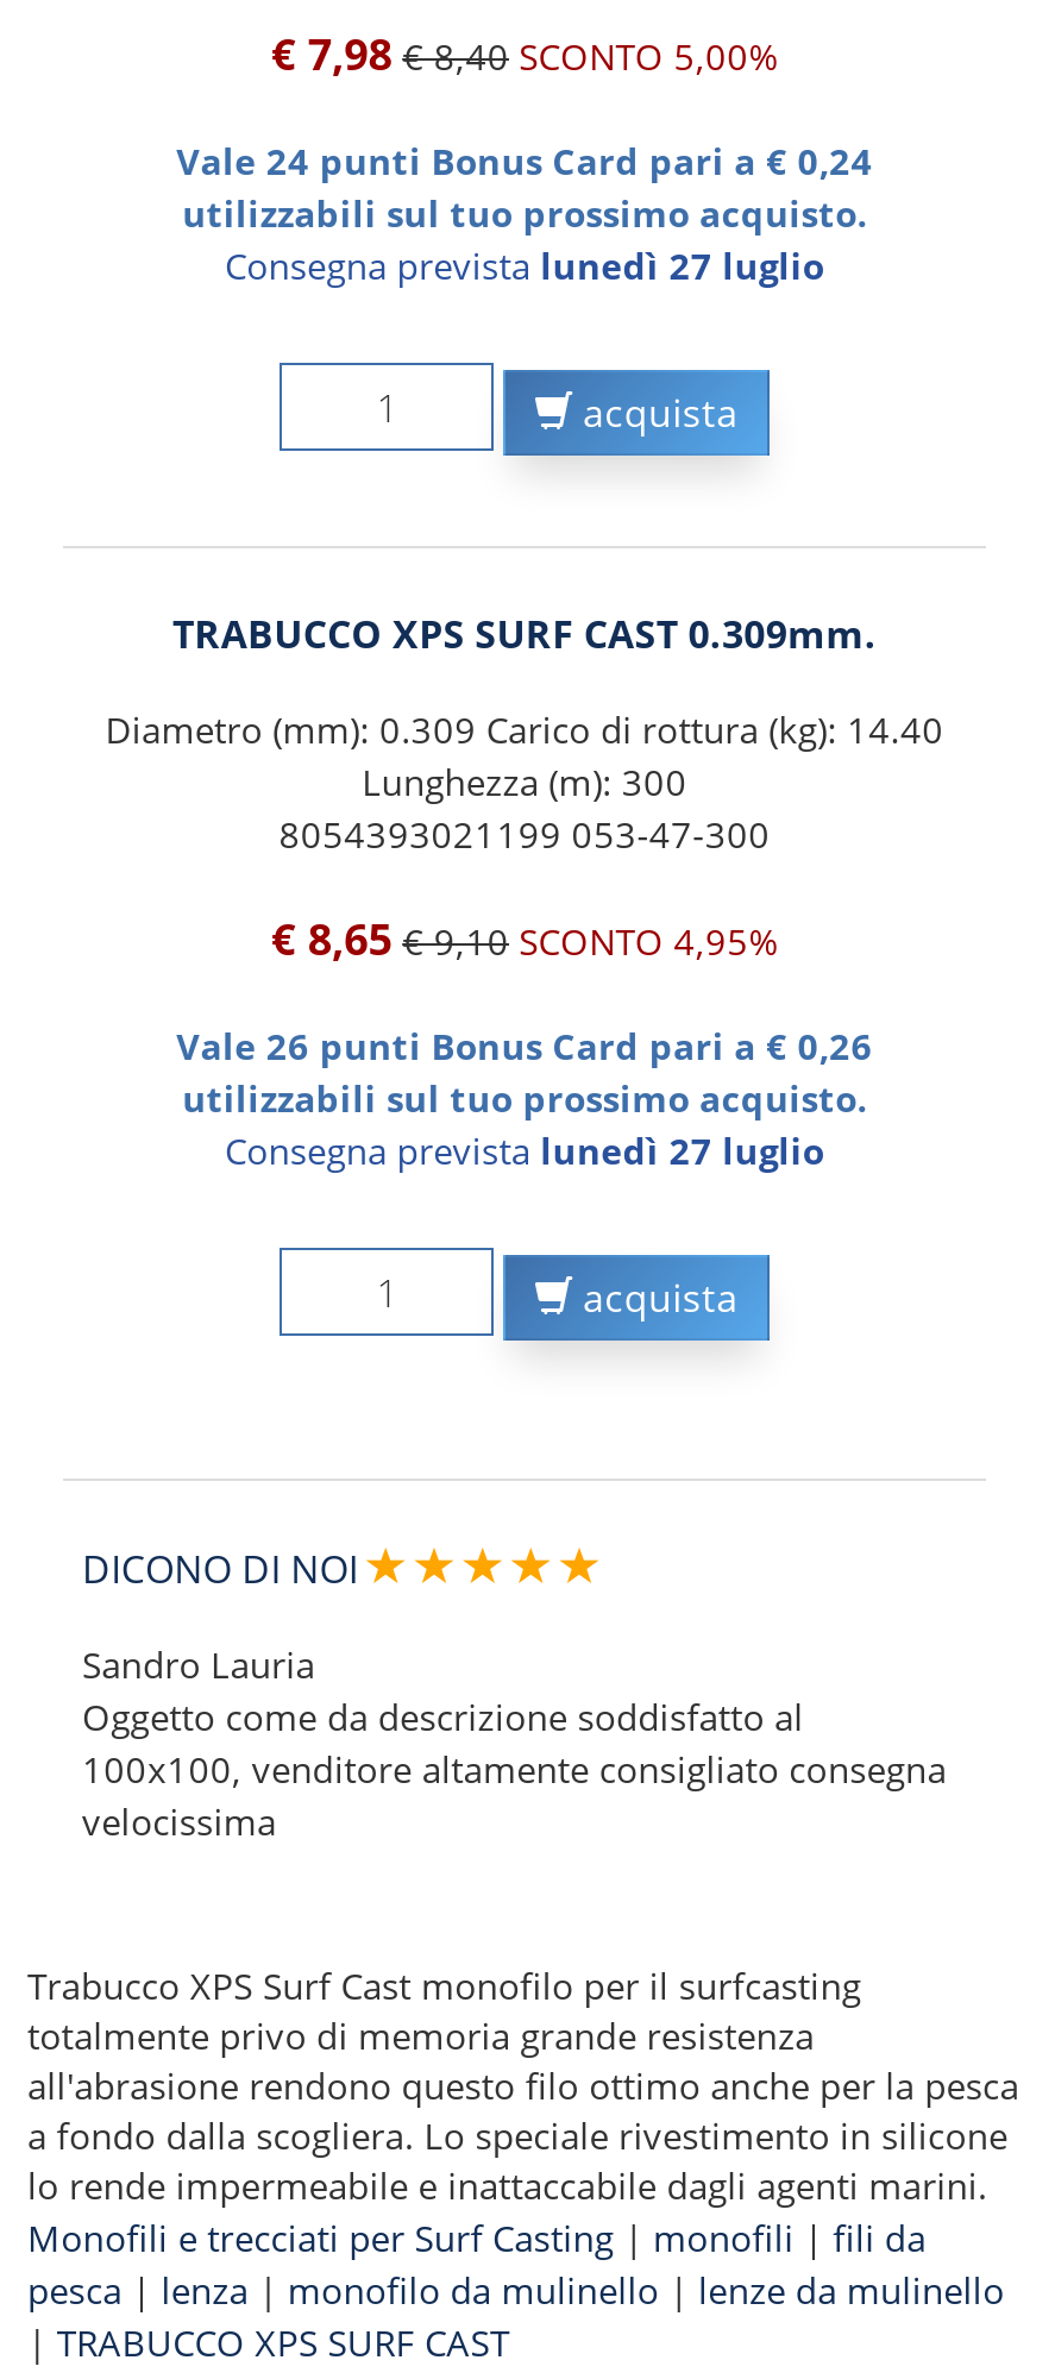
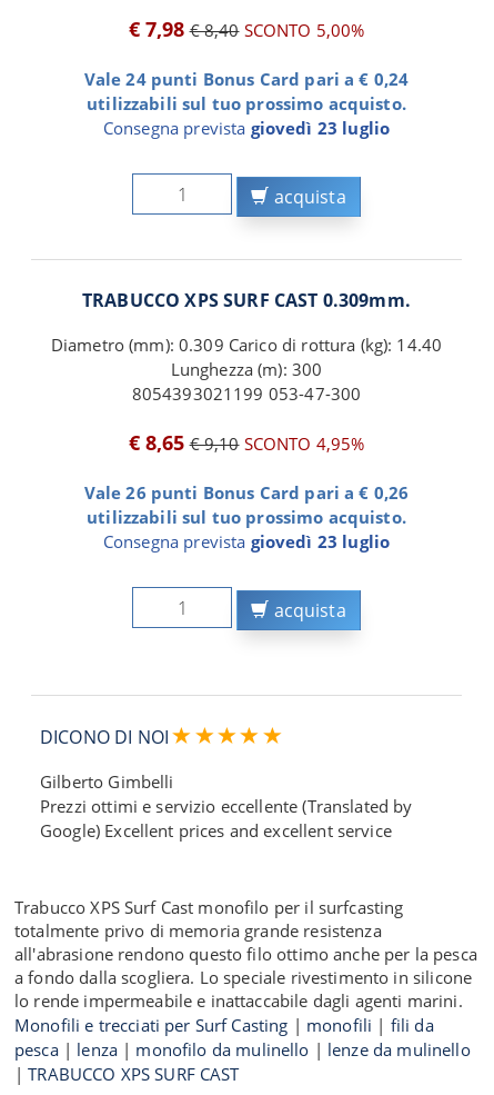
- Consegna prevista lunedì 27 luglio
+ Consegna prevista giovedì 23 luglio

- Consegna prevista lunedì 27 luglio
+ Consegna prevista giovedì 23 luglio

- Sandro Lauria
- Oggetto come da descrizione soddisfatto al
- 100x100, venditore altamente consigliato consegna
- velocissima
+ Gilberto Gimbelli
+ Prezzi ottimi e servizio eccellente (Translated by
+ Google) Excellent prices and excellent service
